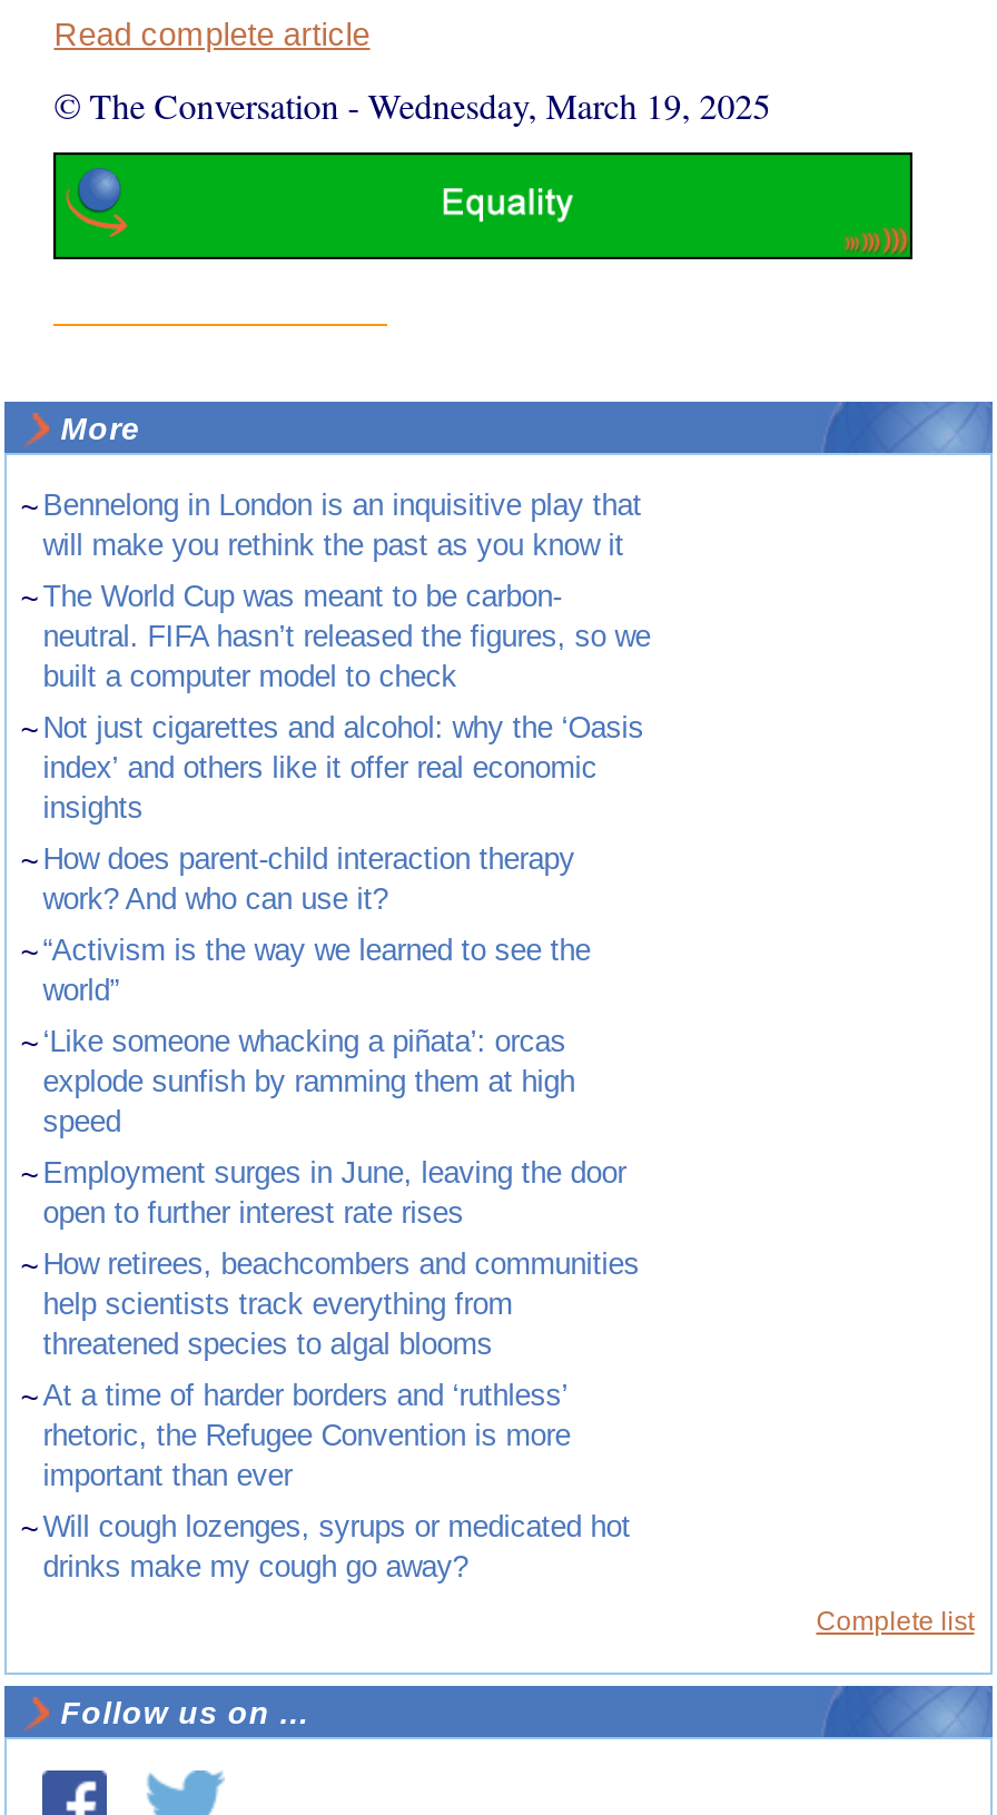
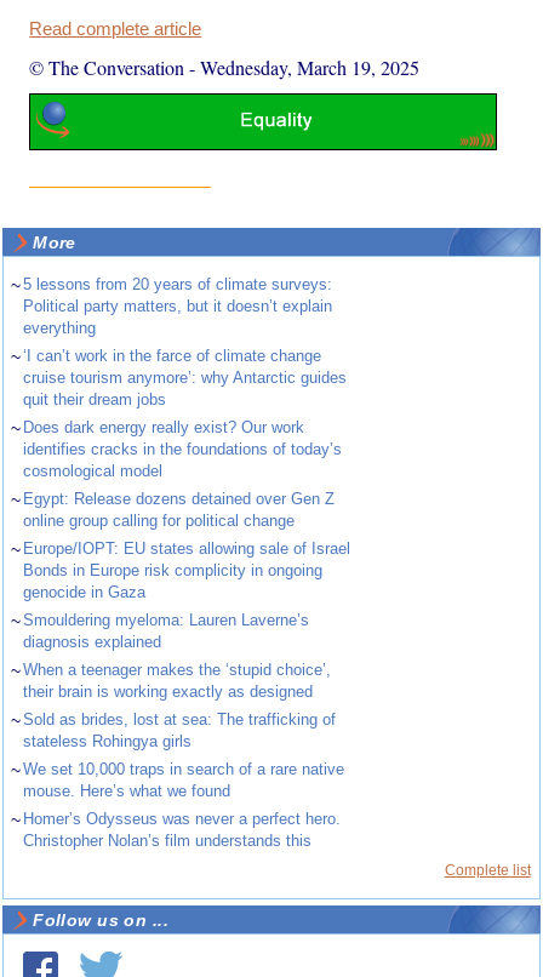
- ~ Bennelong in London is an inquisitive play that
- will make you rethink the past as you know it
+ ~ 5 lessons from 20 years of climate surveys:
+ Political party matters, but it doesn’t explain
+ everything

- ~ The World Cup was meant to be carbon-
- neutral. FIFA hasn’t released the figures, so we
- built a computer model to check
+ ~ ‘I can’t work in the farce of climate change
+ cruise tourism anymore’: why Antarctic guides
+ quit their dream jobs

- ~ Not just cigarettes and alcohol: why the ‘Oasis
- index’ and others like it offer real economic
- insights
+ ~ Does dark energy really exist? Our work
+ identifies cracks in the foundations of today’s
+ cosmological model

- ~ How does parent-child interaction therapy
- work? And who can use it?
+ ~ Egypt: Release dozens detained over Gen Z
+ online group calling for political change

- ~ “Activism is the way we learned to see the
- world”
+ ~ Europe/IOPT: EU states allowing sale of Israel
+ Bonds in Europe risk complicity in ongoing
+ genocide in Gaza

- ~ ‘Like someone whacking a piñata’: orcas
- explode sunfish by ramming them at high
- speed
+ ~ Smouldering myeloma: Lauren Laverne’s
+ diagnosis explained

- ~ Employment surges in June, leaving the door
- open to further interest rate rises
+ ~ When a teenager makes the ‘stupid choice’,
+ their brain is working exactly as designed

- ~ How retirees, beachcombers and communities
- help scientists track everything from
- threatened species to algal blooms
+ ~ Sold as brides, lost at sea: The trafficking of
+ stateless Rohingya girls

- ~ At a time of harder borders and ‘ruthless’
- rhetoric, the Refugee Convention is more
- important than ever
+ ~ We set 10,000 traps in search of a rare native
+ mouse. Here’s what we found

- ~ Will cough lozenges, syrups or medicated hot
- drinks make my cough go away?
+ ~ Homer’s Odysseus was never a perfect hero.
+ Christopher Nolan’s film understands this
